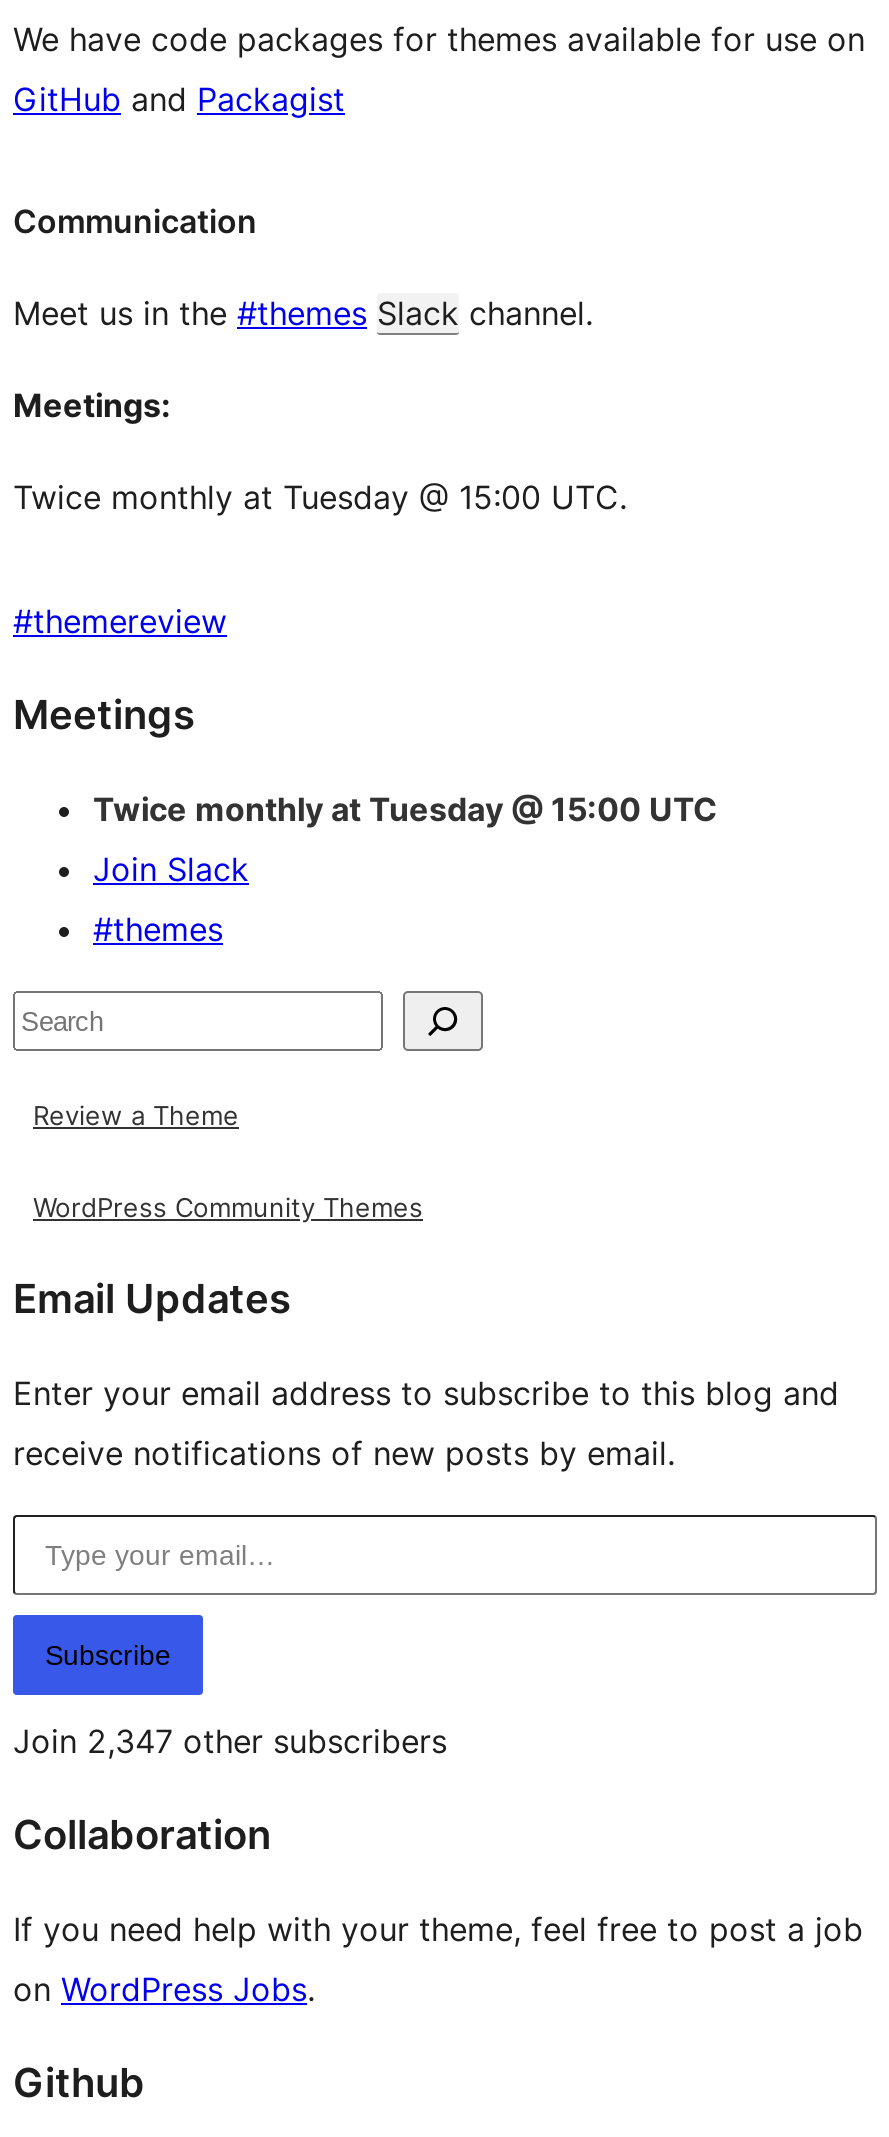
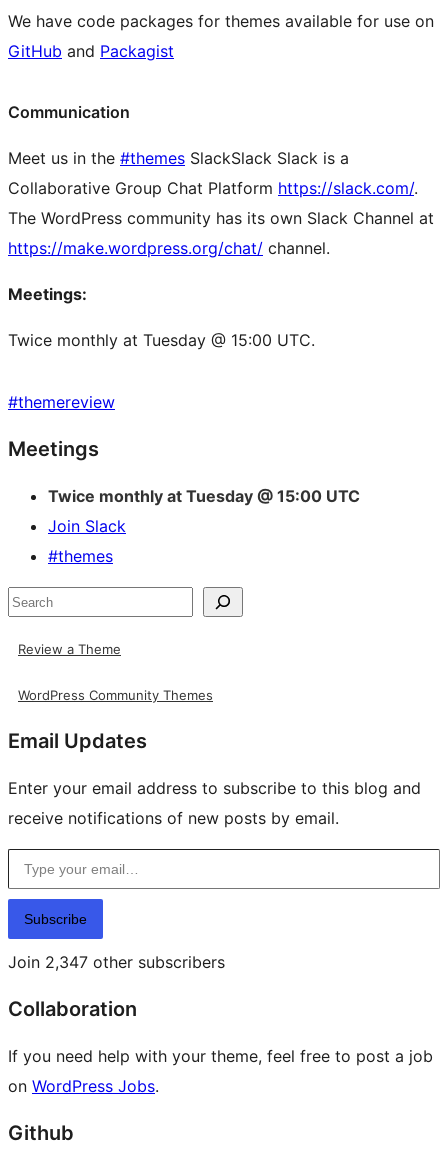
- Meet us in the #themes Slack channel.
+ Meet us in the #themes SlackSlack Slack is a
+ Collaborative Group Chat Platform https://slack.com/.
+ The WordPress community has its own Slack Channel at
+ https://make.wordpress.org/chat/ channel.
